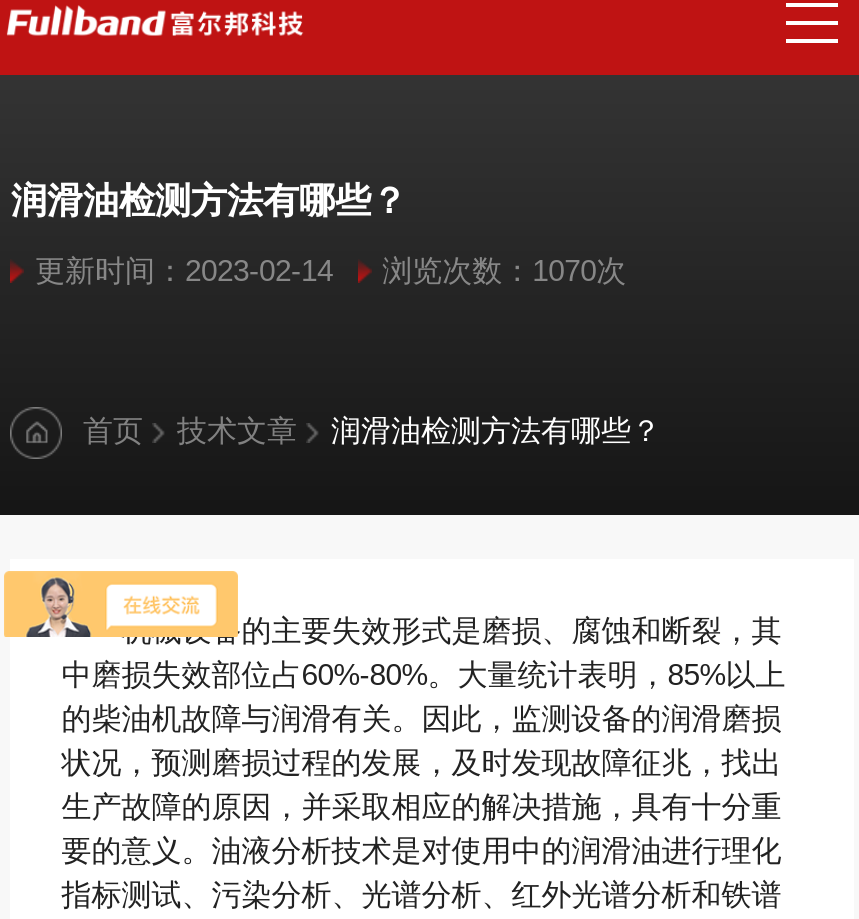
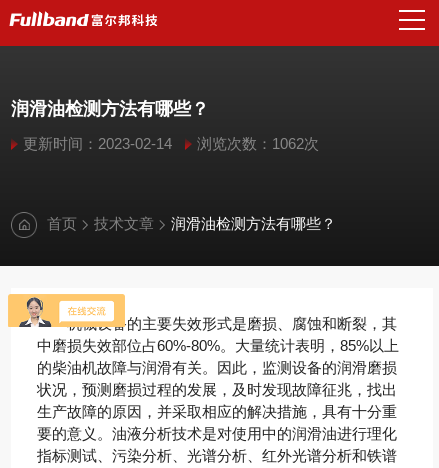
- 更新时间：2023-02-14 浏览次数：1070次
+ 更新时间：2023-02-14 浏览次数：1062次
